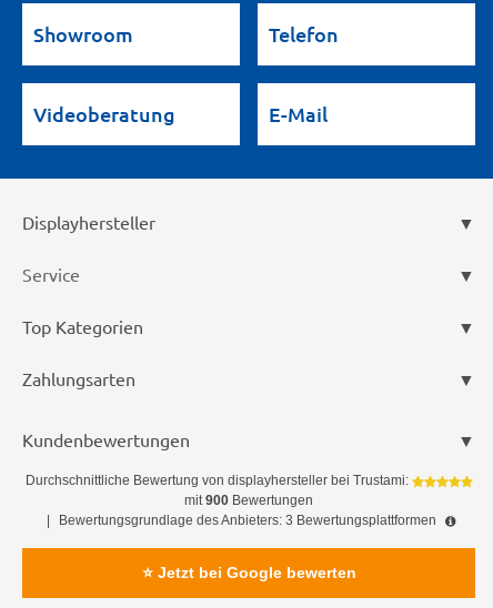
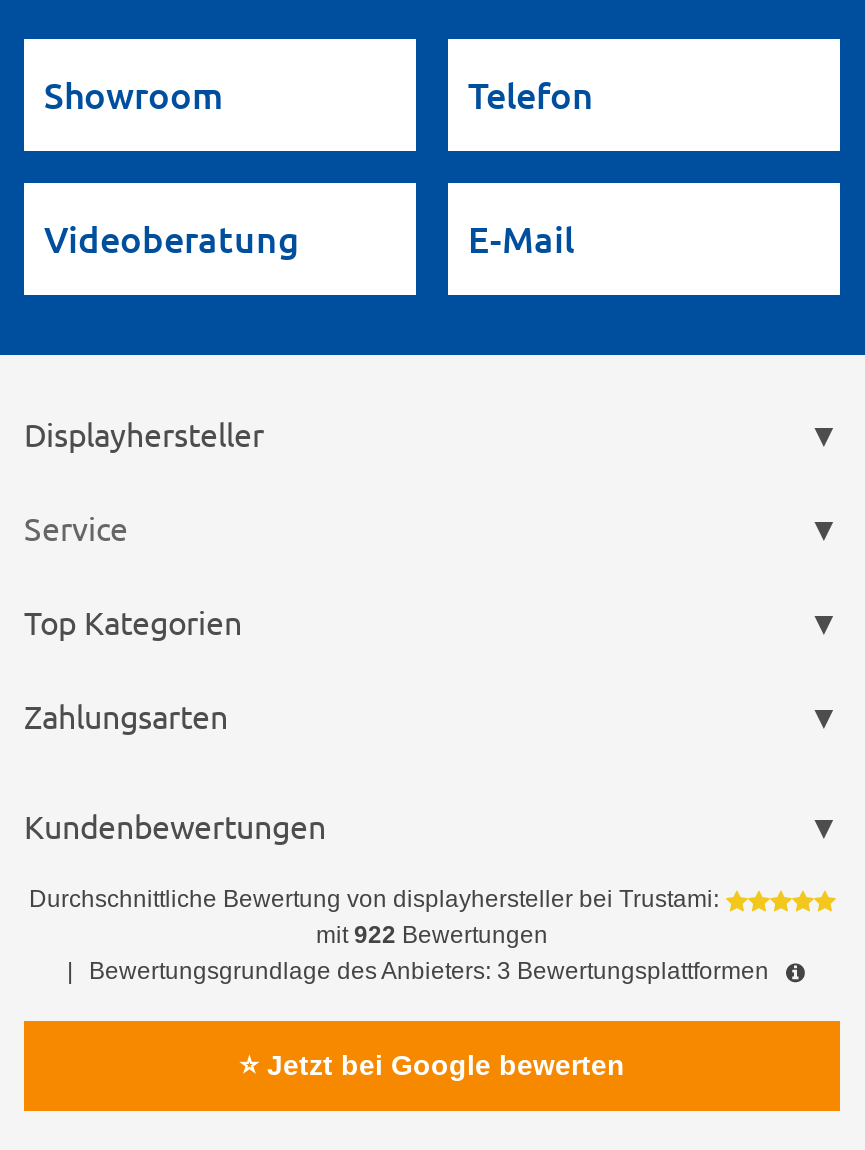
- mit 900 Bewertungen
+ mit 922 Bewertungen
